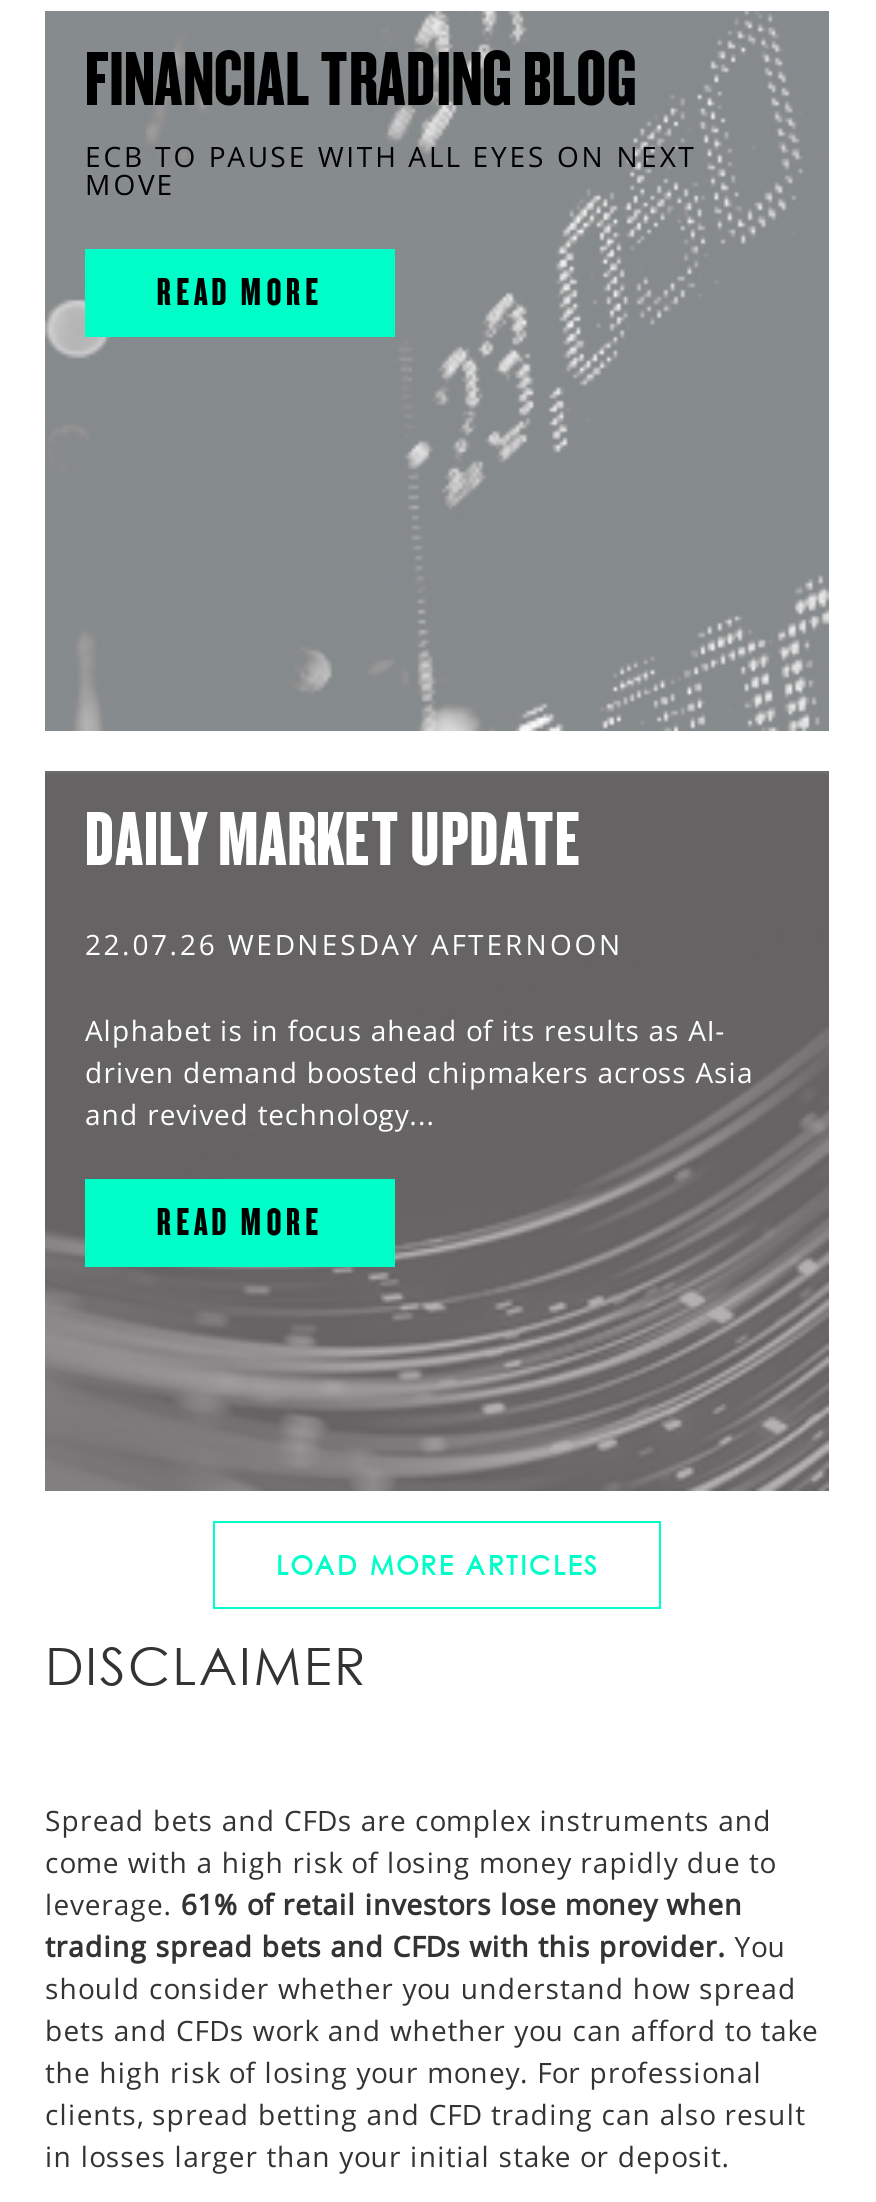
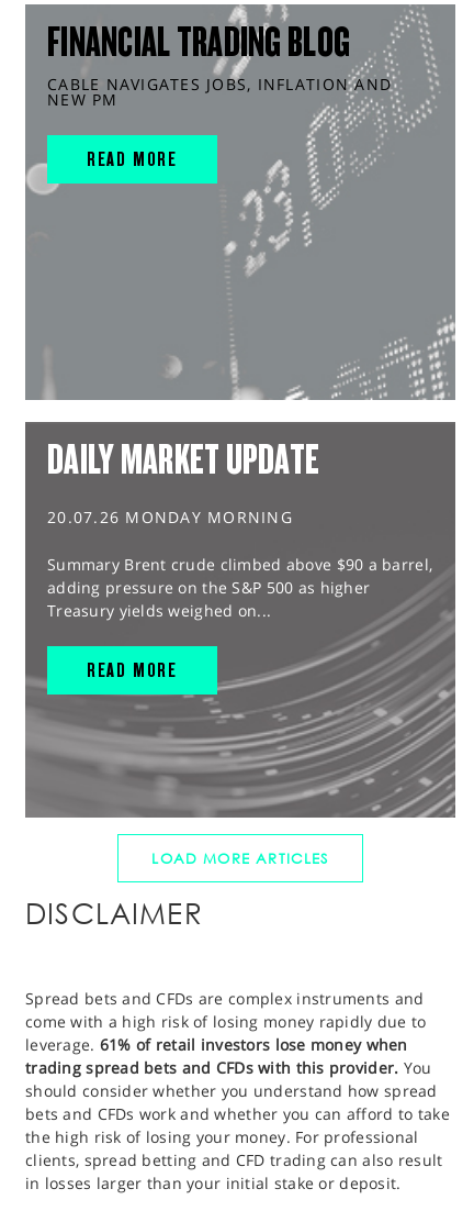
- ECB TO PAUSE WITH ALL EYES ON NEXT
- MOVE
+ CABLE NAVIGATES JOBS, INFLATION AND
+ NEW PM

- 22.07.26 WEDNESDAY AFTERNOON
+ 20.07.26 MONDAY MORNING

- Alphabet is in focus ahead of its results as AI-
- driven demand boosted chipmakers across Asia
- and revived technology...
+ Summary Brent crude climbed above $90 a barrel,
+ adding pressure on the S&P 500 as higher
+ Treasury yields weighed on...
